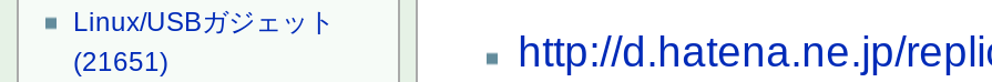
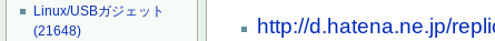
- (21651)
+ (21648)
